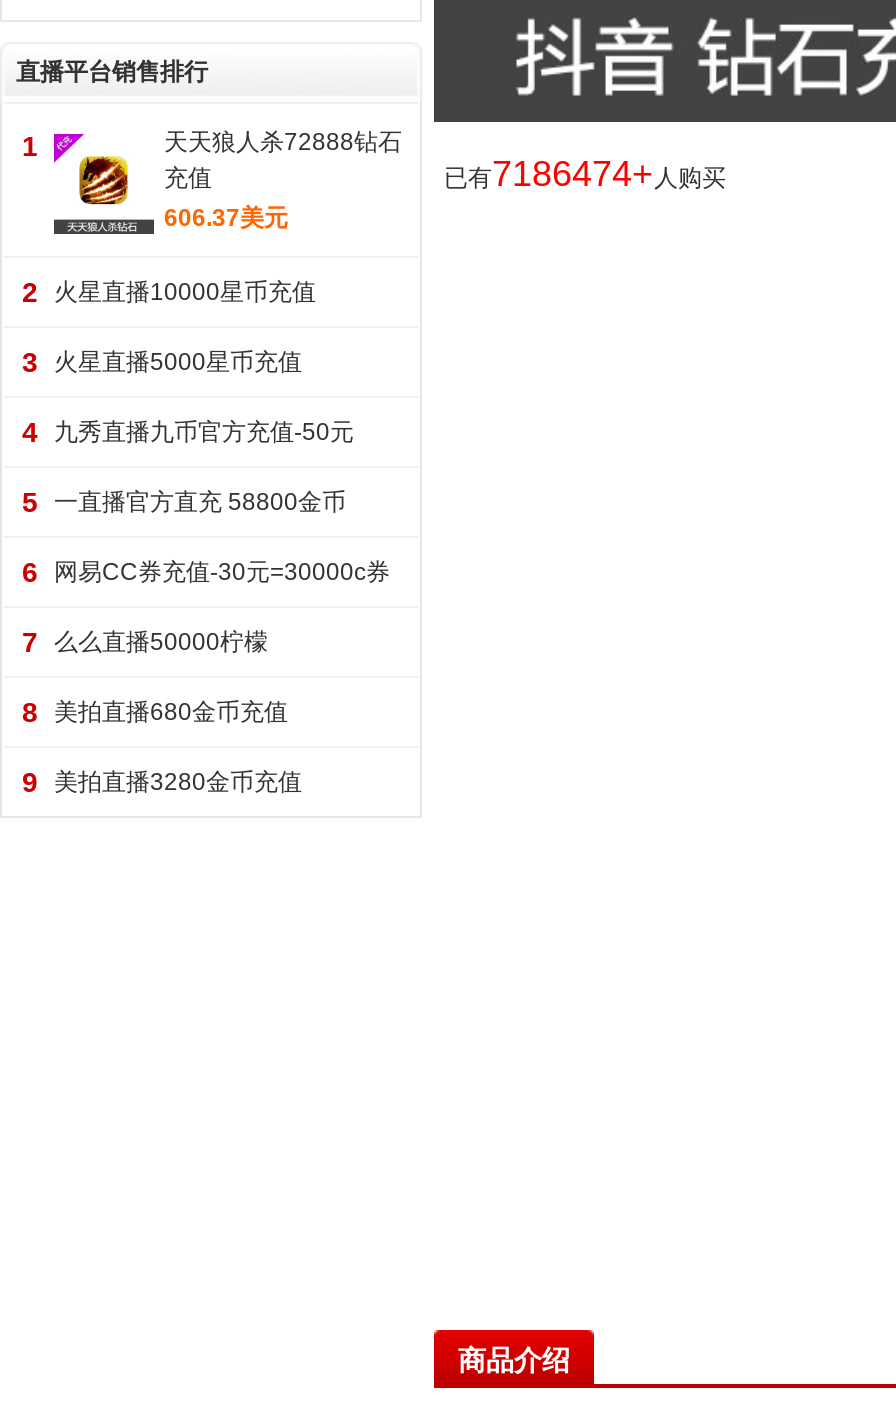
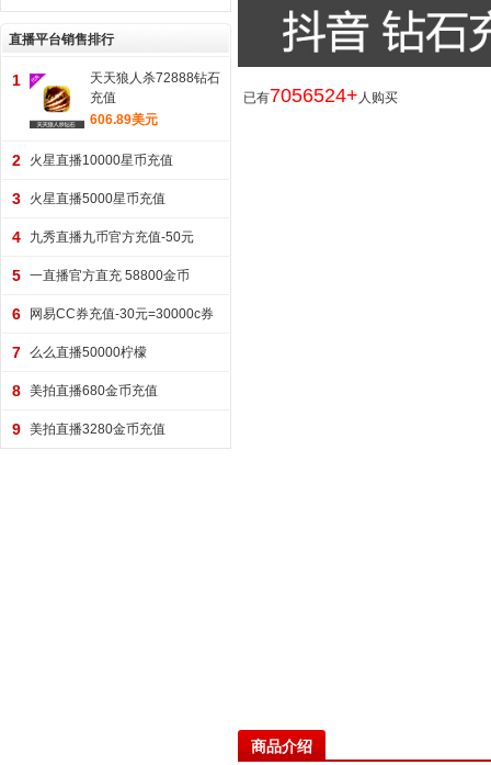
- 已有7186474+人购买
+ 已有7056524+人购买

- 606.37美元
+ 606.89美元
